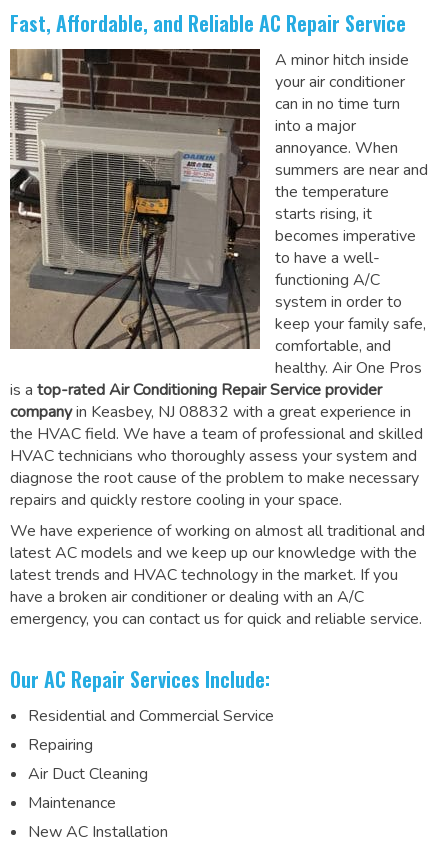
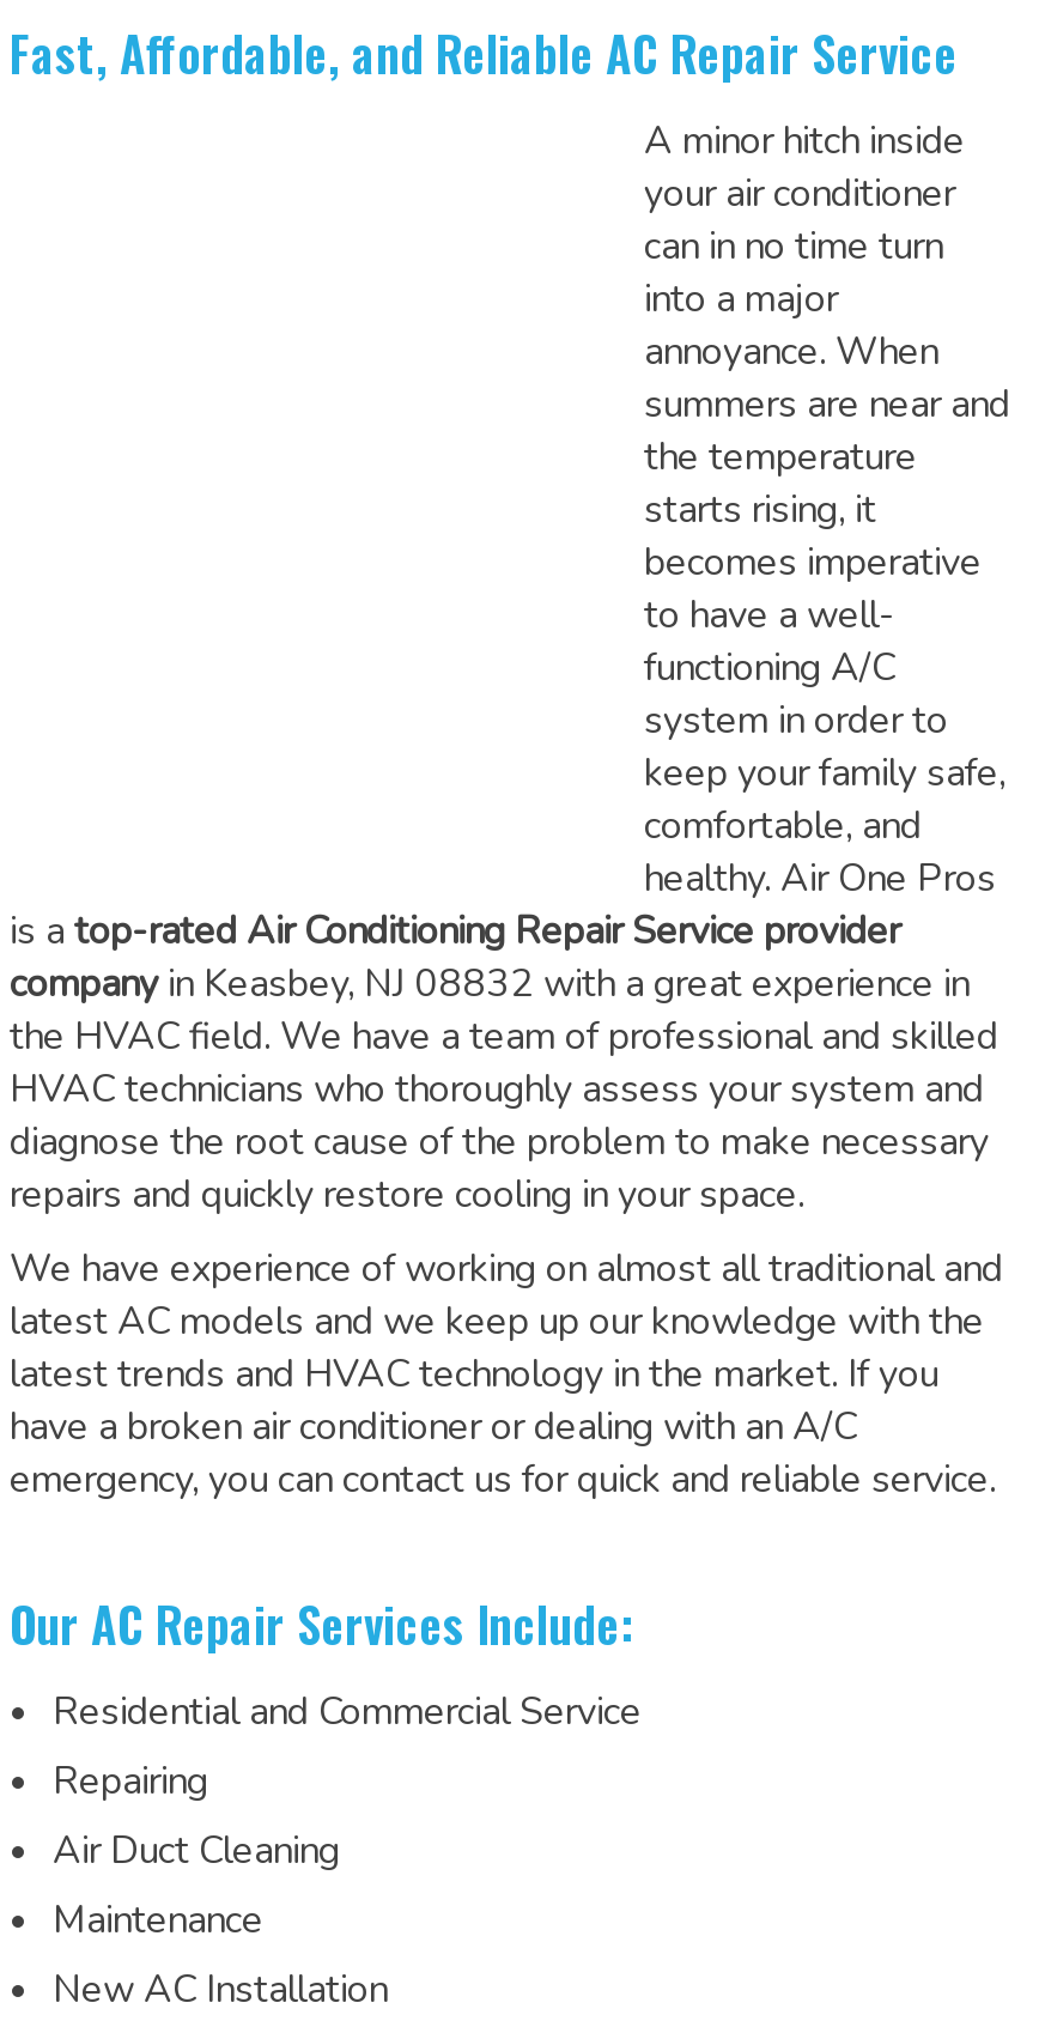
- [image]
